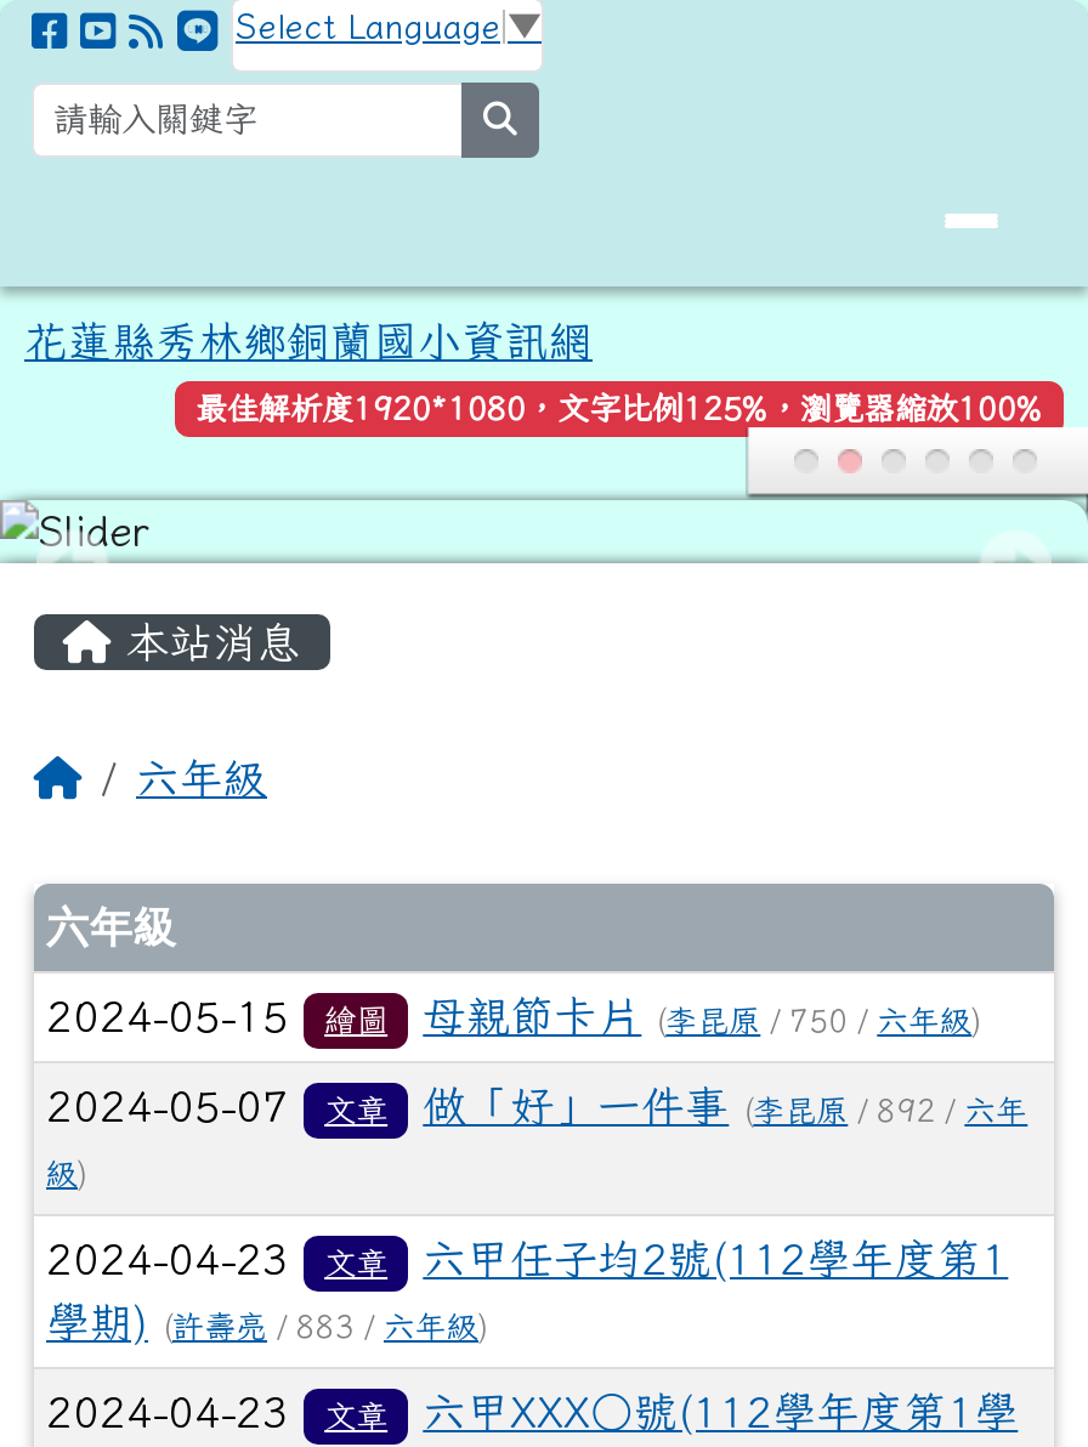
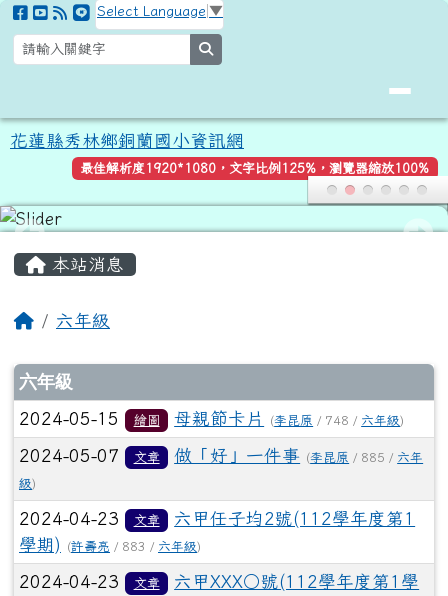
- 母親節卡片 (李昆原/ 750 /六年級)
+ 母親節卡片 (李昆原/ 748 /六年級)

- 做「好」一件事 (李昆原/ 892 /六年
+ 做「好」一件事 (李昆原/ 885 /六年
